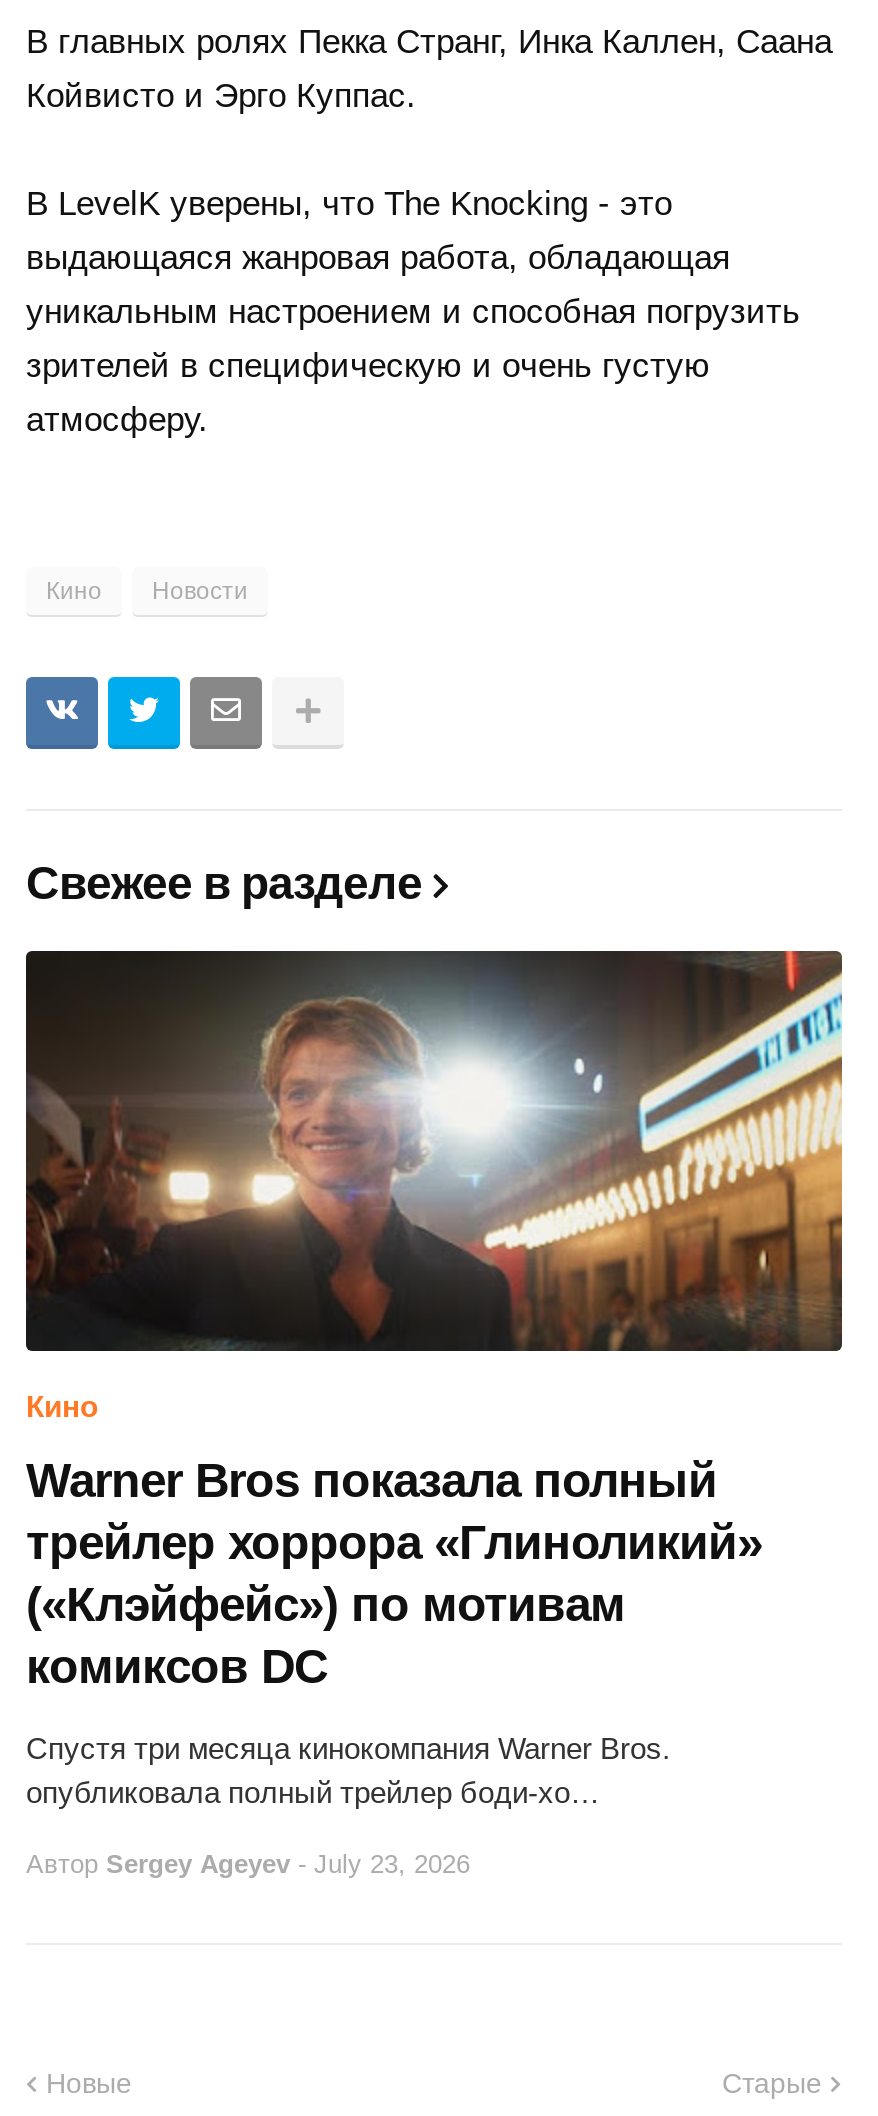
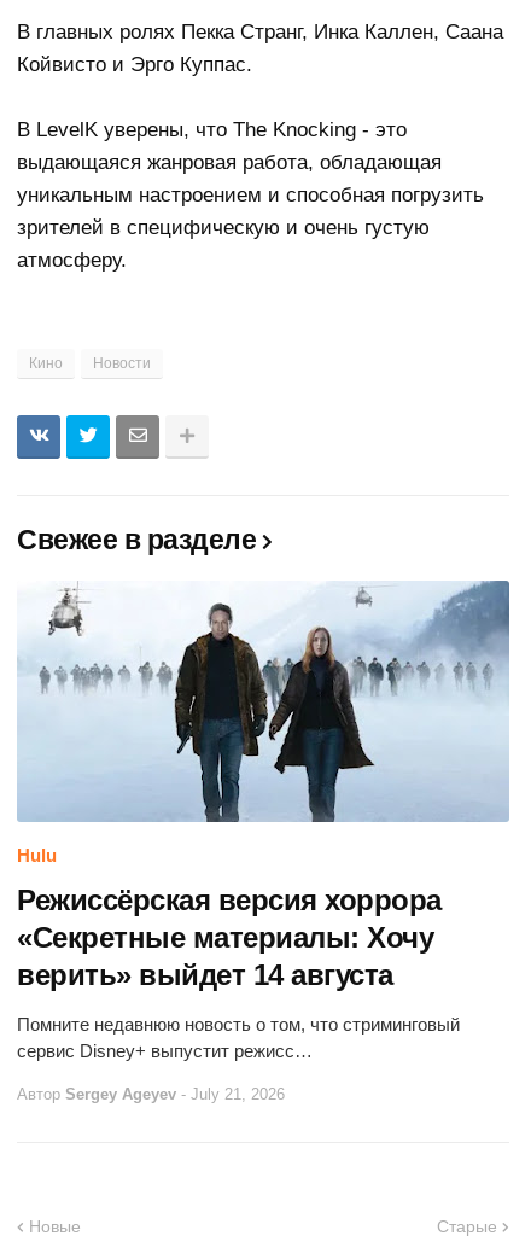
- [image]
- Кино
+ [image]
+ Hulu

- Warner Bros показала полный
- трейлер хоррора «Глиноликий»
- («Клэйфейс») по мотивам
- комиксов DC
+ Режиссёрская версия хоррора
+ «Секретные материалы: Хочу
+ верить» выйдет 14 августа

- Спустя три месяца кинокомпания Warner Bros.
- опубликовала полный трейлер боди-хо…
+ Помните недавнюю новость о том, что стриминговый
+ сервис Disney+ выпустит режисс…

- Автор Sergey Ageyev - July 23, 2026
+ Автор Sergey Ageyev - July 21, 2026
